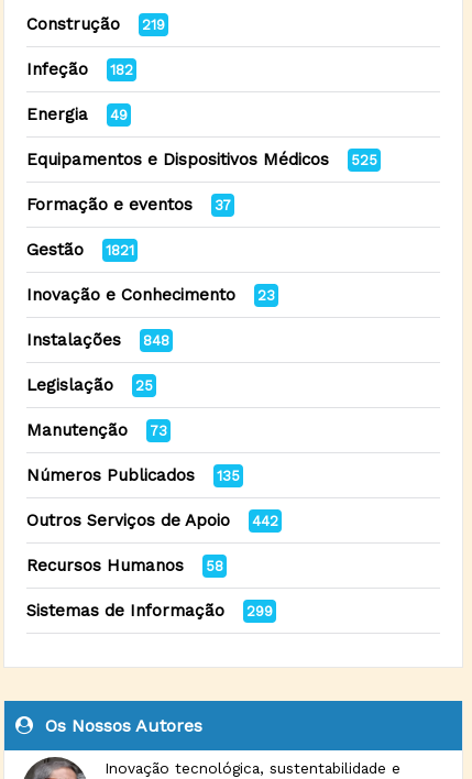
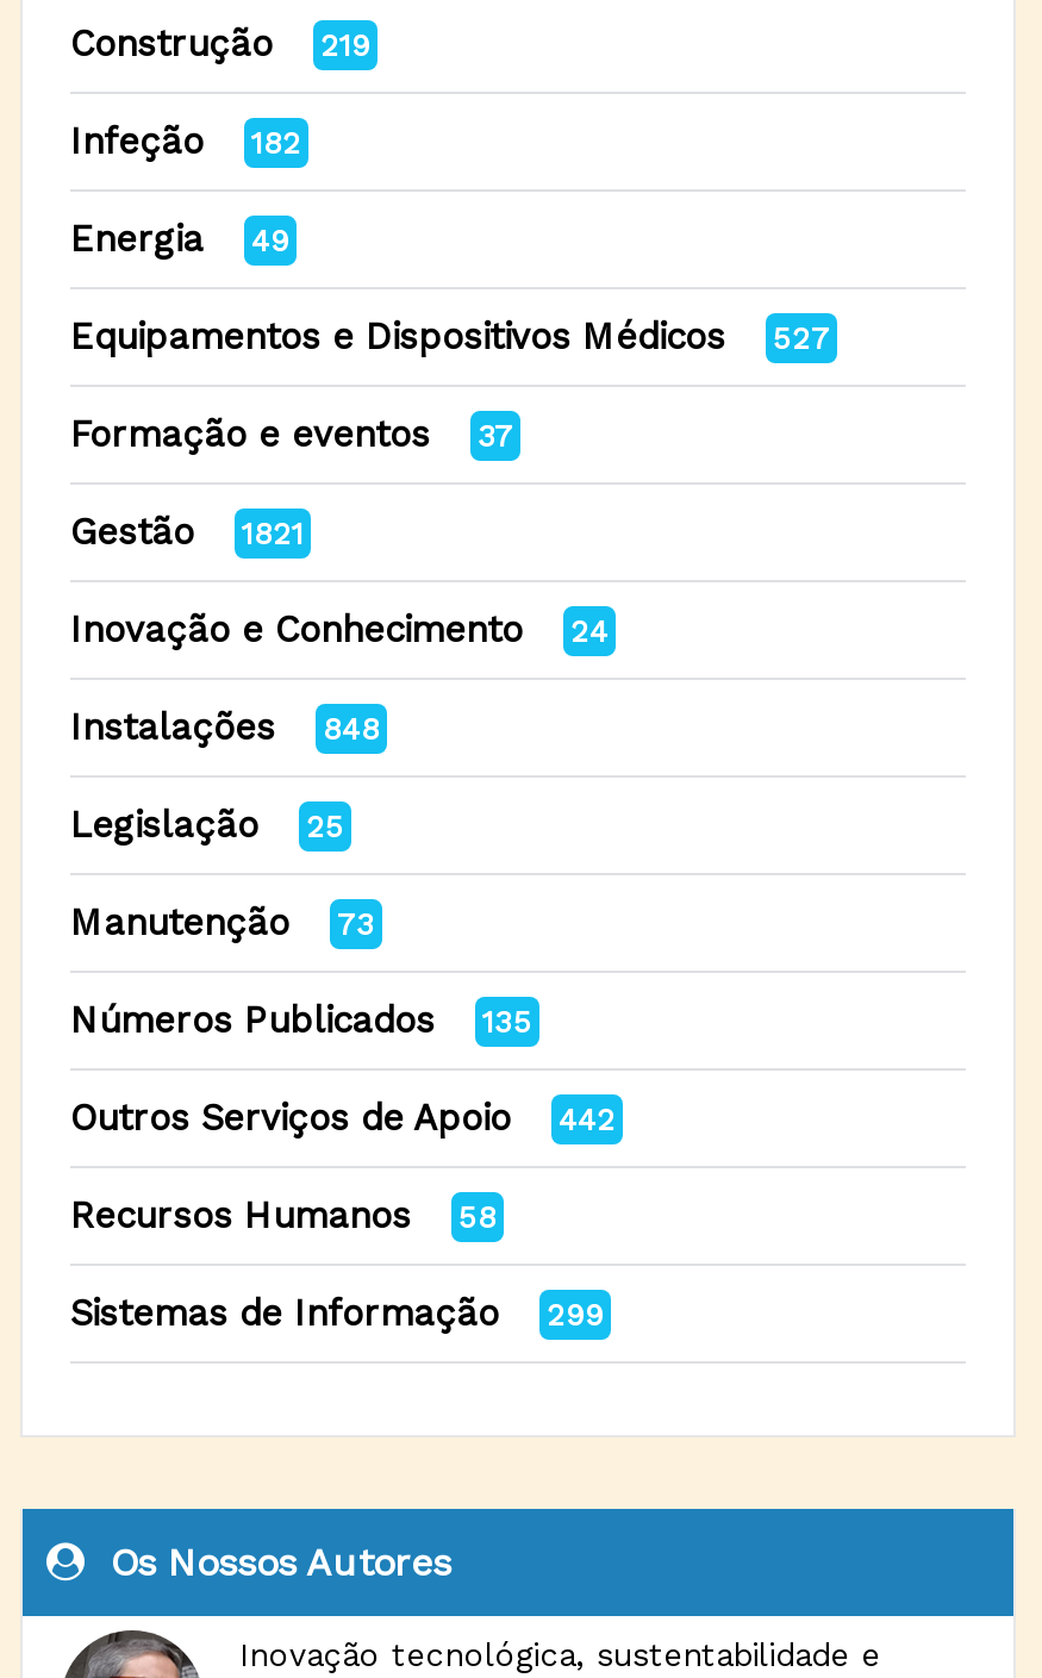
- Equipamentos e Dispositivos Médicos 525
+ Equipamentos e Dispositivos Médicos 527

- Inovação e Conhecimento 23
+ Inovação e Conhecimento 24
